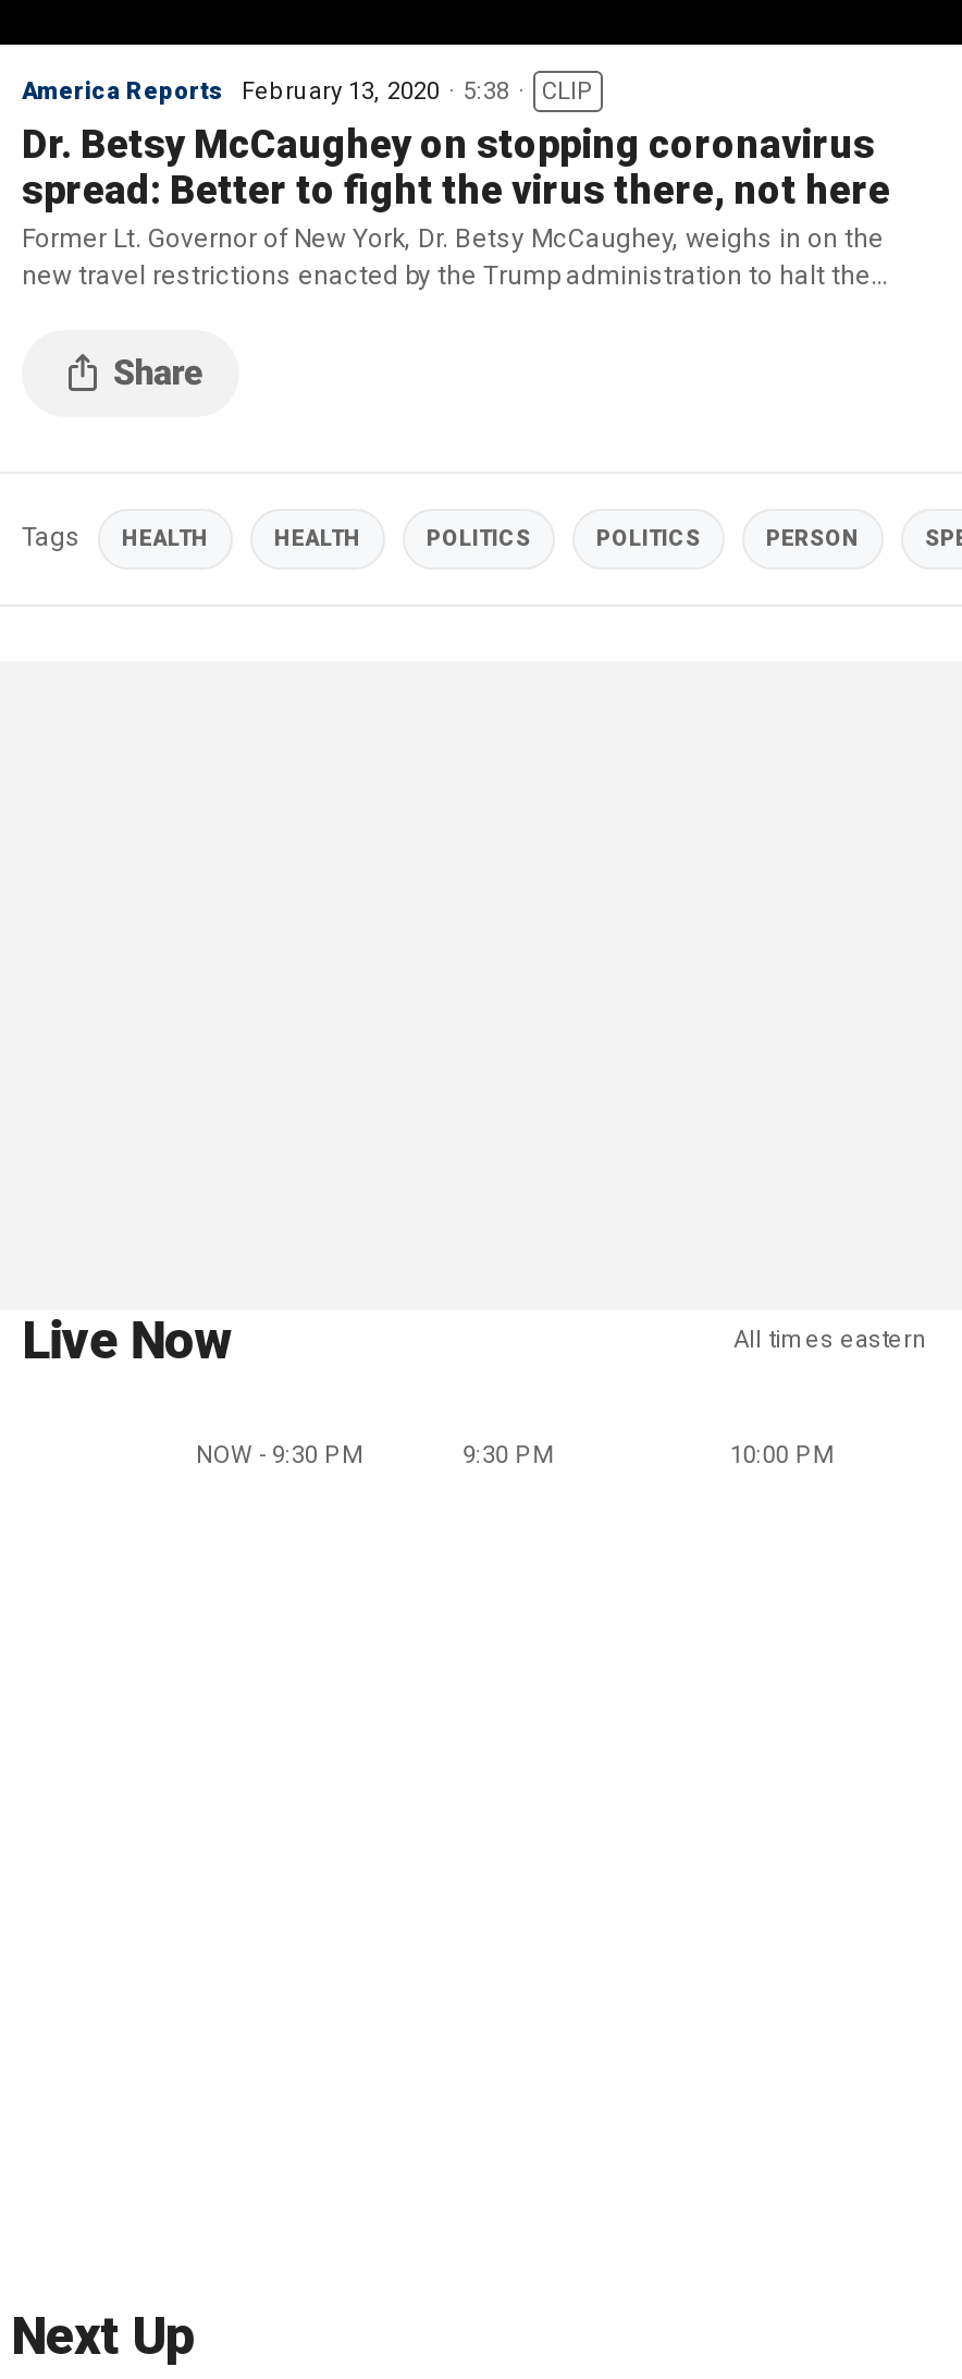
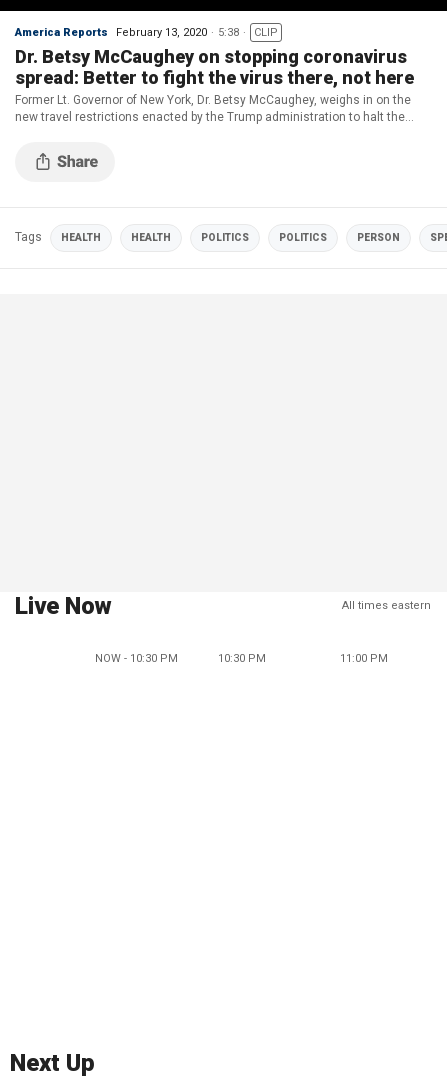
- NOW - 9:30 PM
+ NOW - 10:30 PM

- 9:30 PM
+ 10:30 PM

- 10:00 PM
+ 11:00 PM
